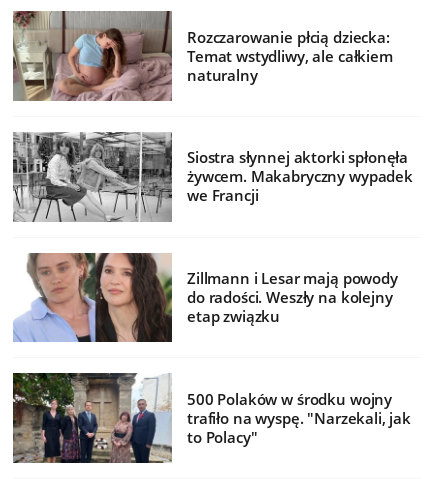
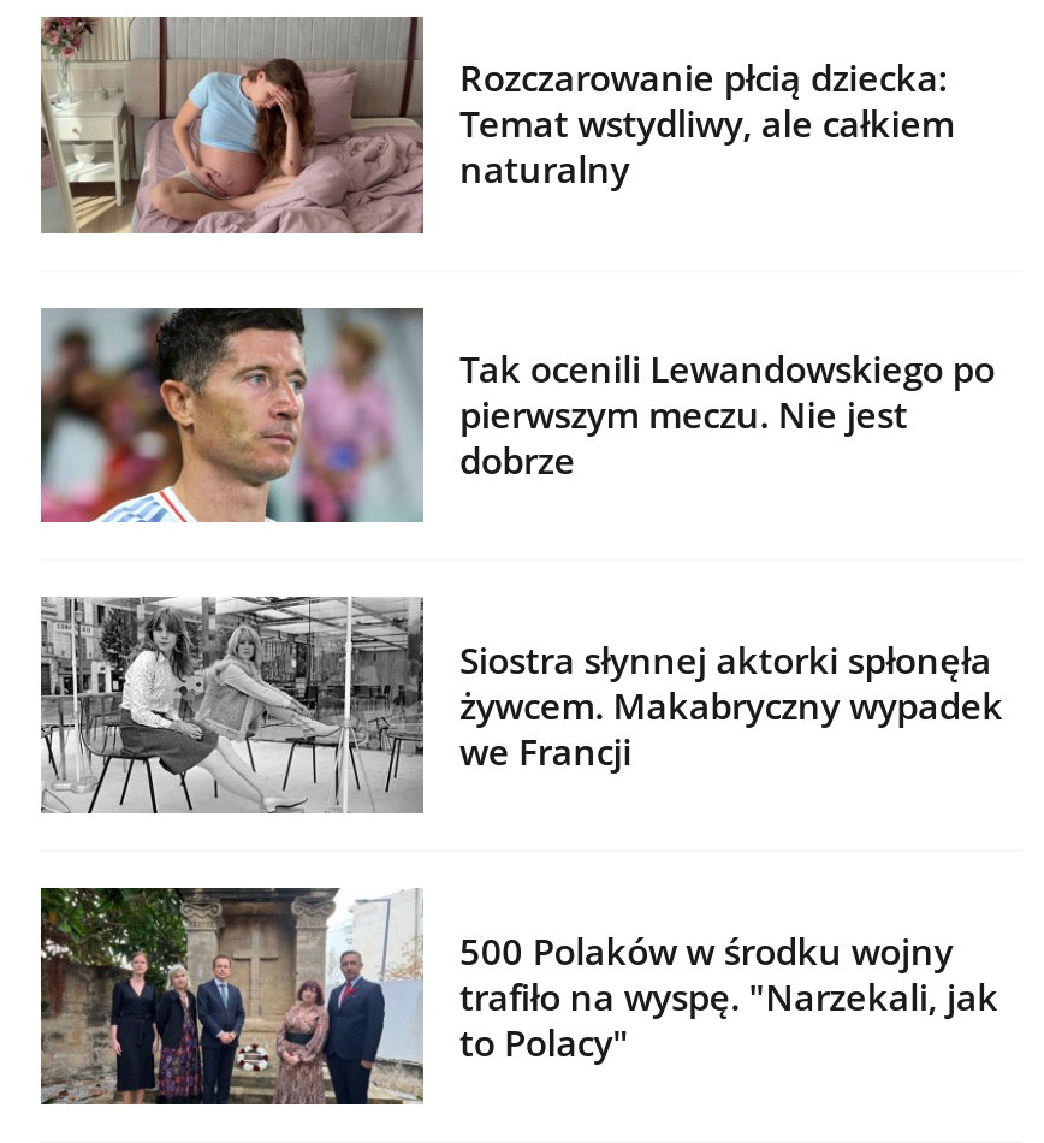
+ [image]
+ Tak ocenili Lewandowskiego po
+ pierwszym meczu. Nie jest
+ dobrze

moved down: Siostra słynnej aktorki spłonęła | żywcem. Makabryczny wypadek | we Francji

- [image]
- Zillmann i Lesar mają powody
- do radości. Weszły na kolejny
- etap związku
